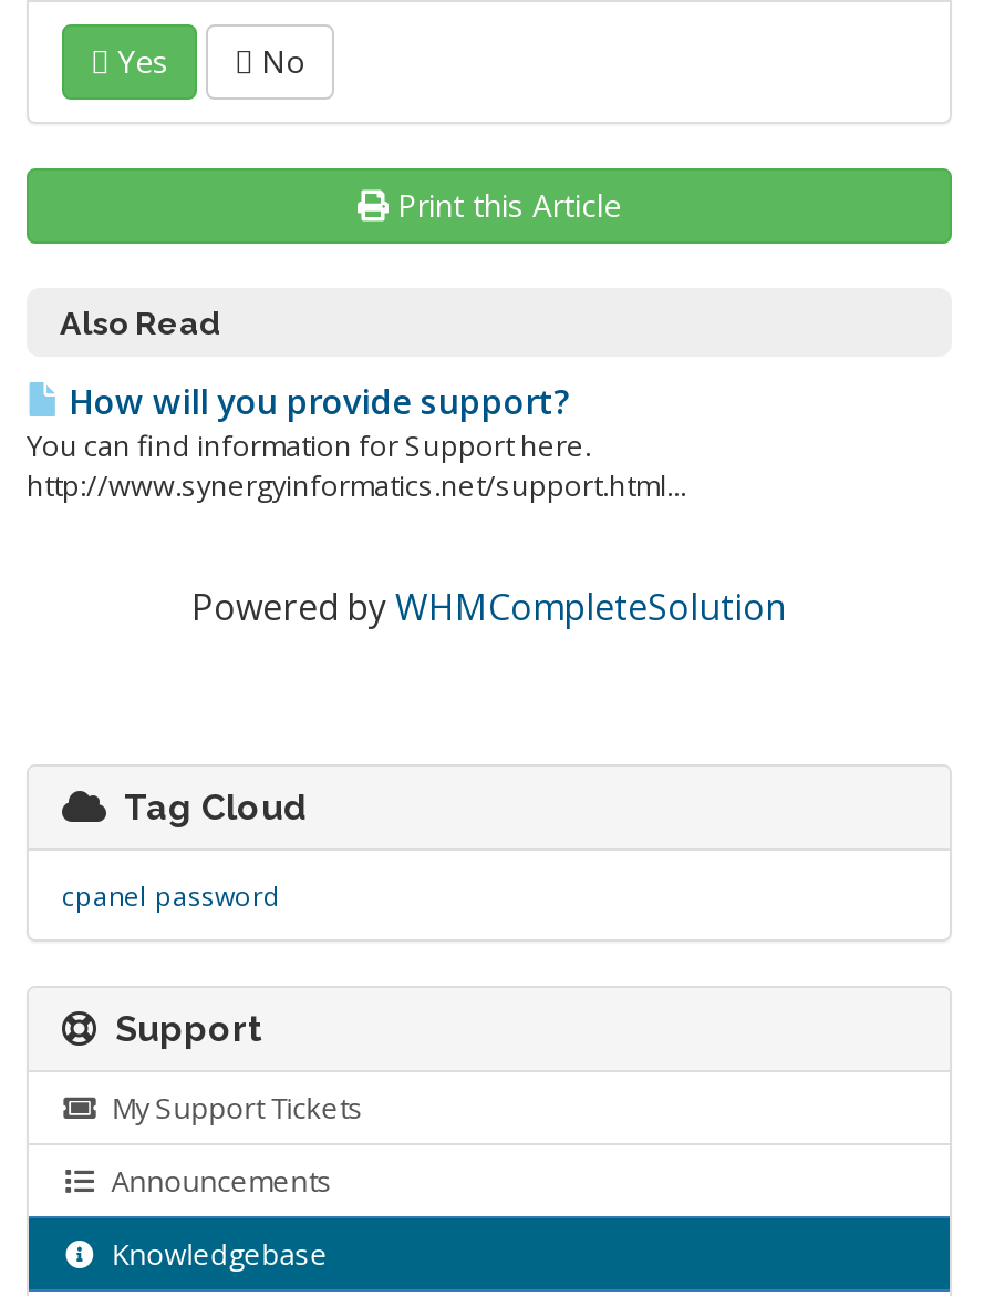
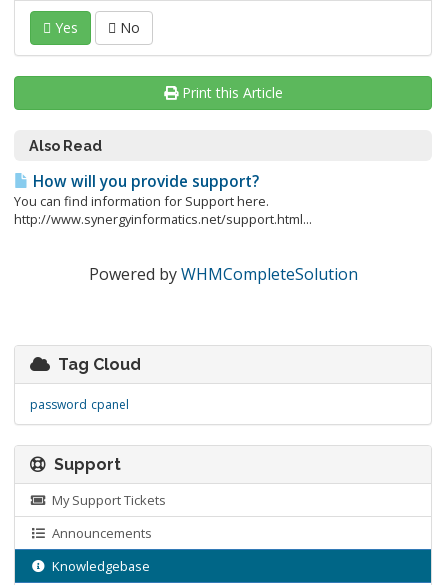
- cpanel password
+ password cpanel
